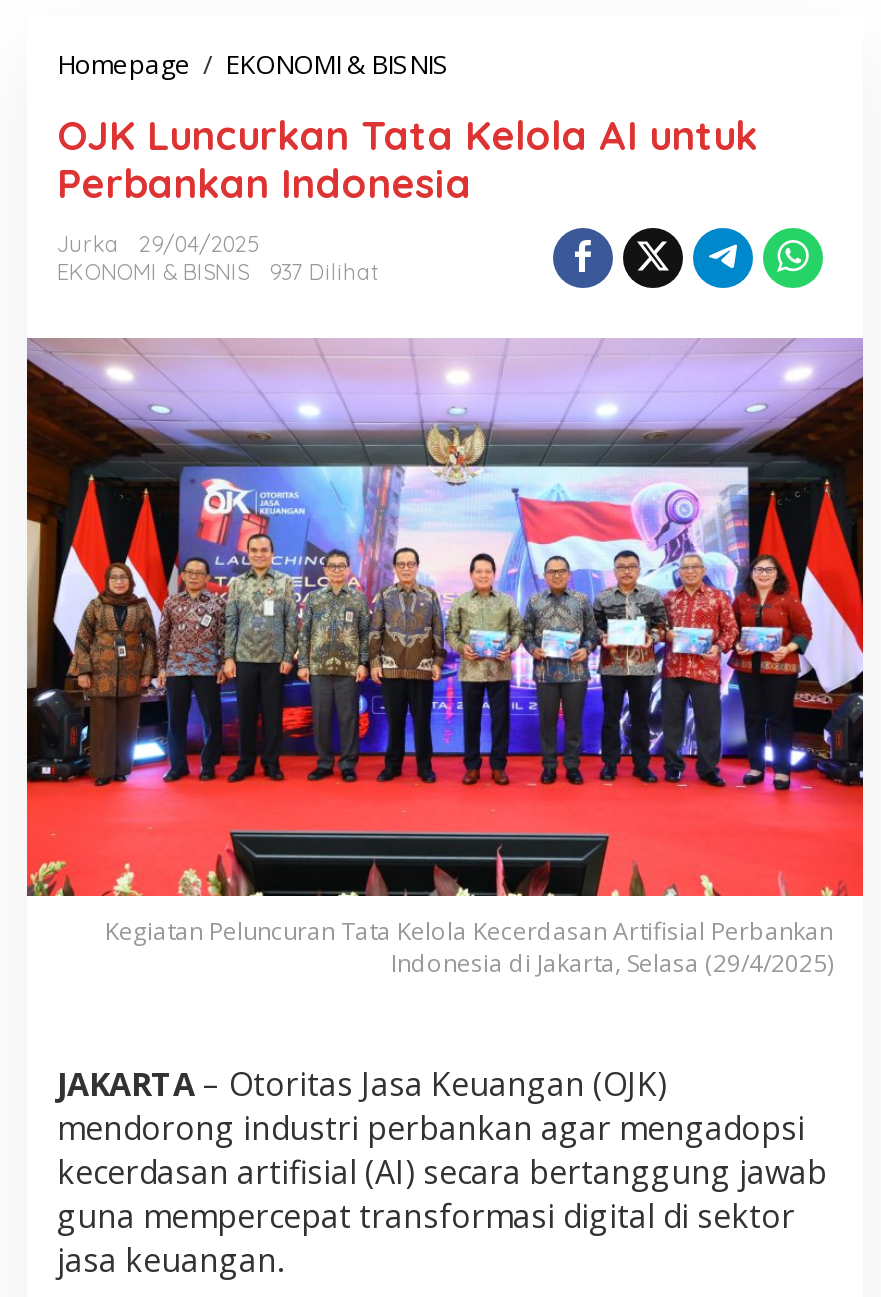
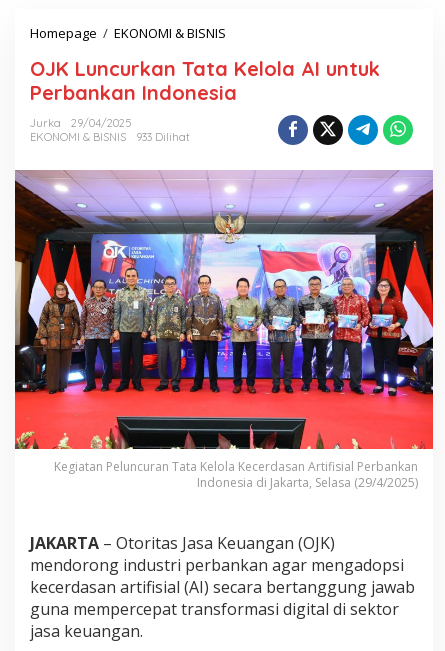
- EKONOMI & BISNIS 937 Dilihat
+ EKONOMI & BISNIS 933 Dilihat
